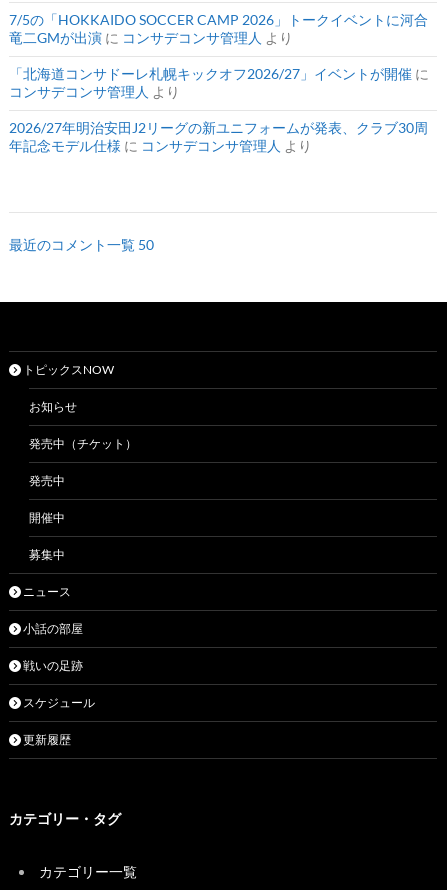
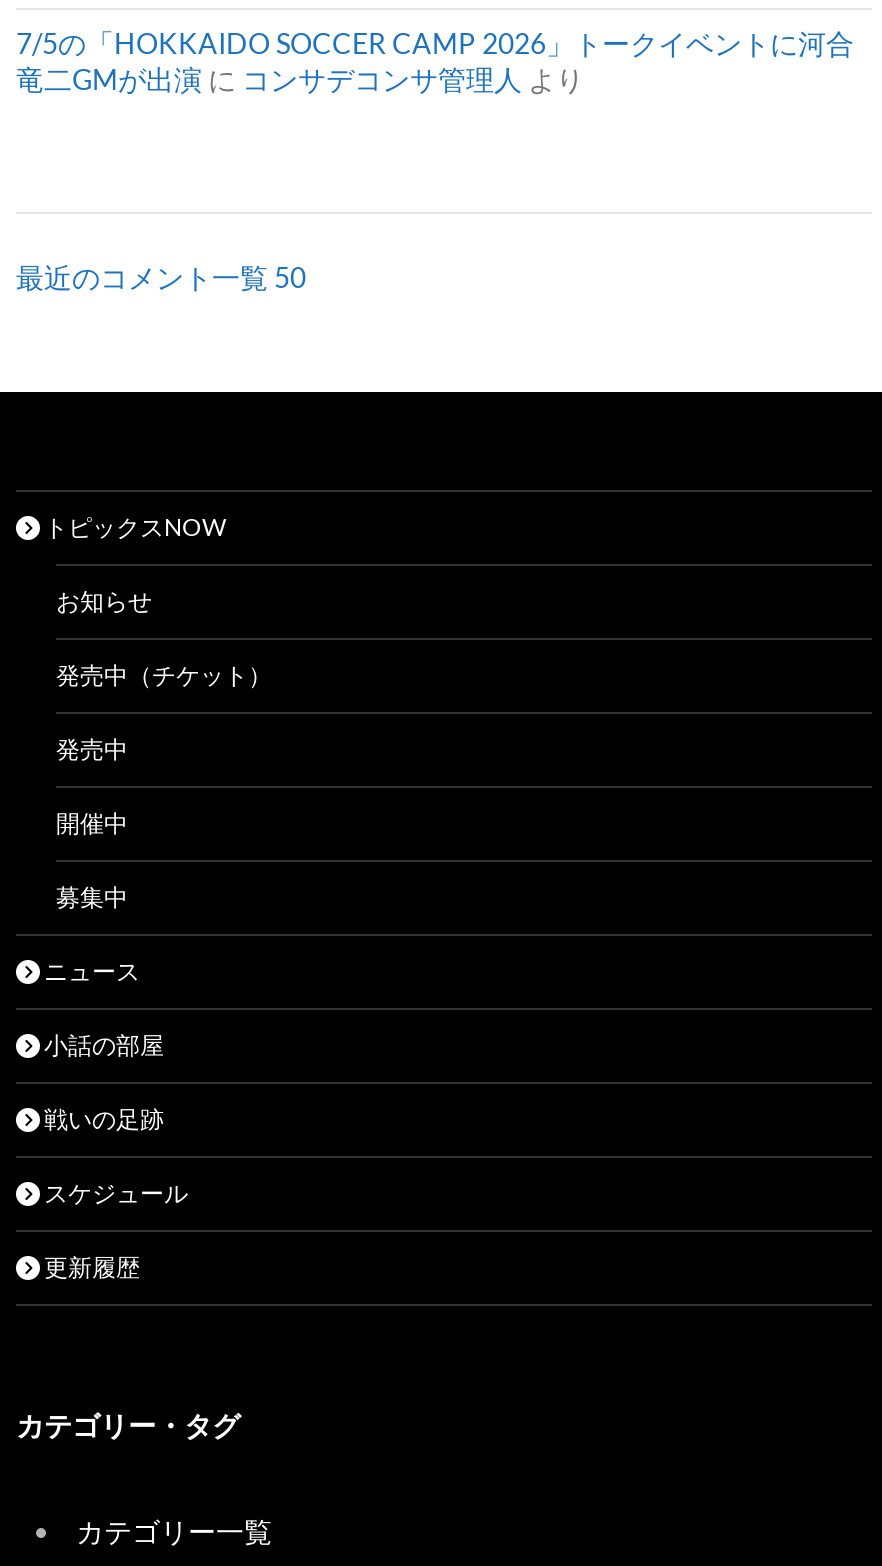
- 「北海道コンサドーレ札幌キックオフ2026/27」イベントが開催に
- コンサデコンサ管理人より
- 2026/27年明治安田J2リーグの新ユニフォームが発表、クラブ30周
- 年記念モデル仕様にコンサデコンサ管理人より
